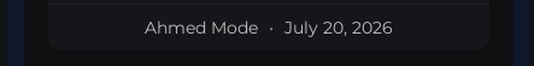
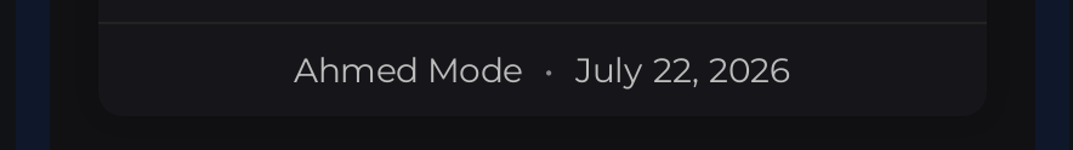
- Ahmed Mode July 20, 2026
+ Ahmed Mode July 22, 2026
